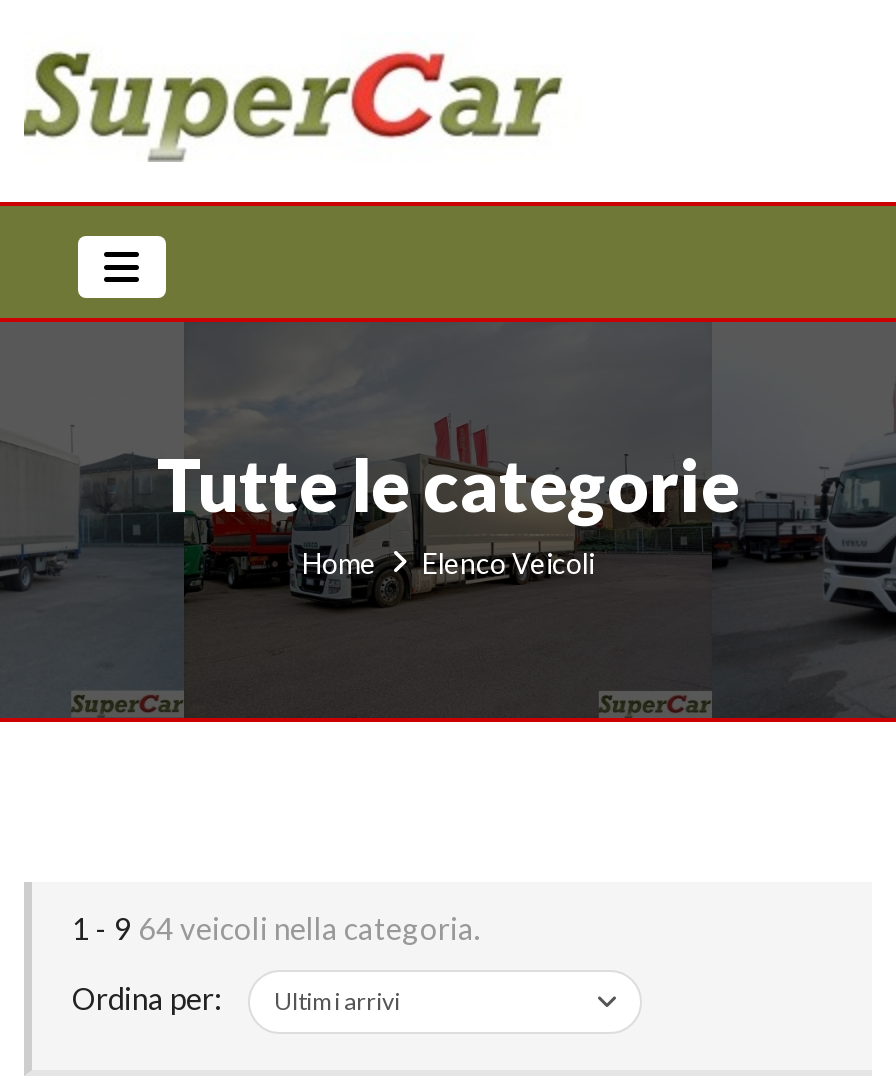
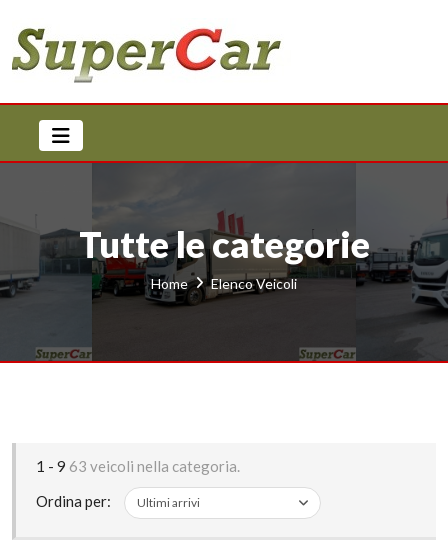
- 1 - 9 64 veicoli nella categoria.
+ 1 - 9 63 veicoli nella categoria.
